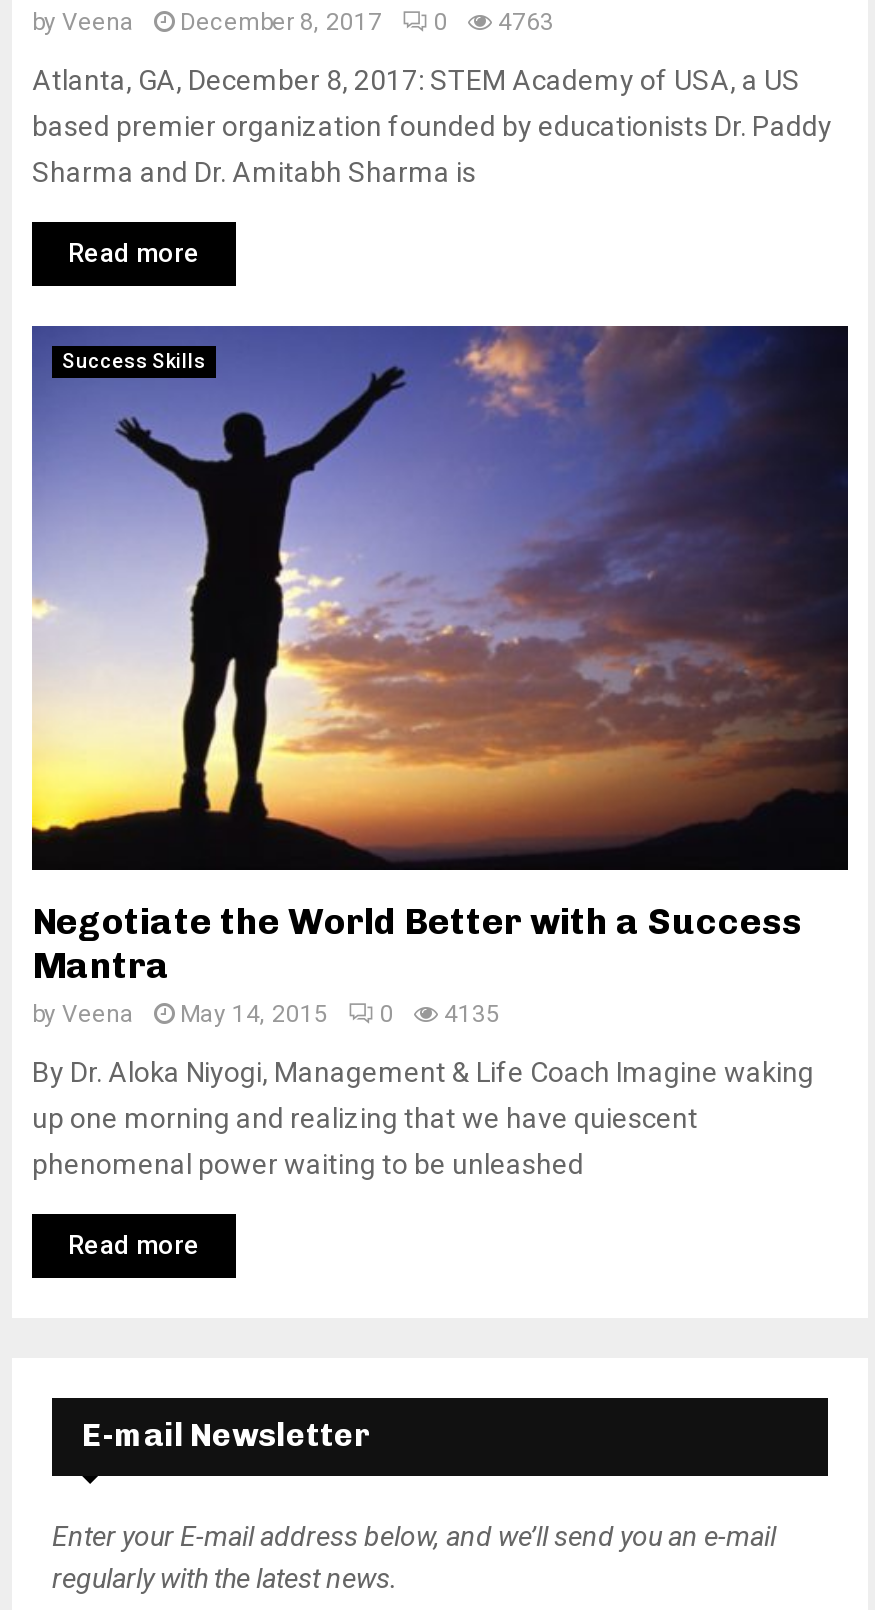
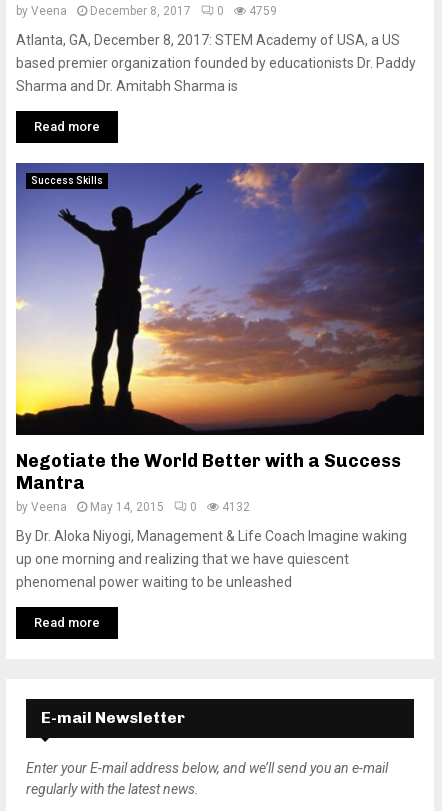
- by Veena December 8, 2017 0 4763
+ by Veena December 8, 2017 0 4759

- by Veena May 14, 2015 0 4135
+ by Veena May 14, 2015 0 4132
